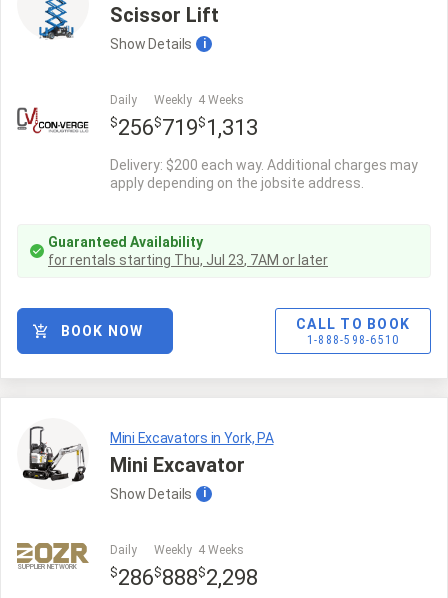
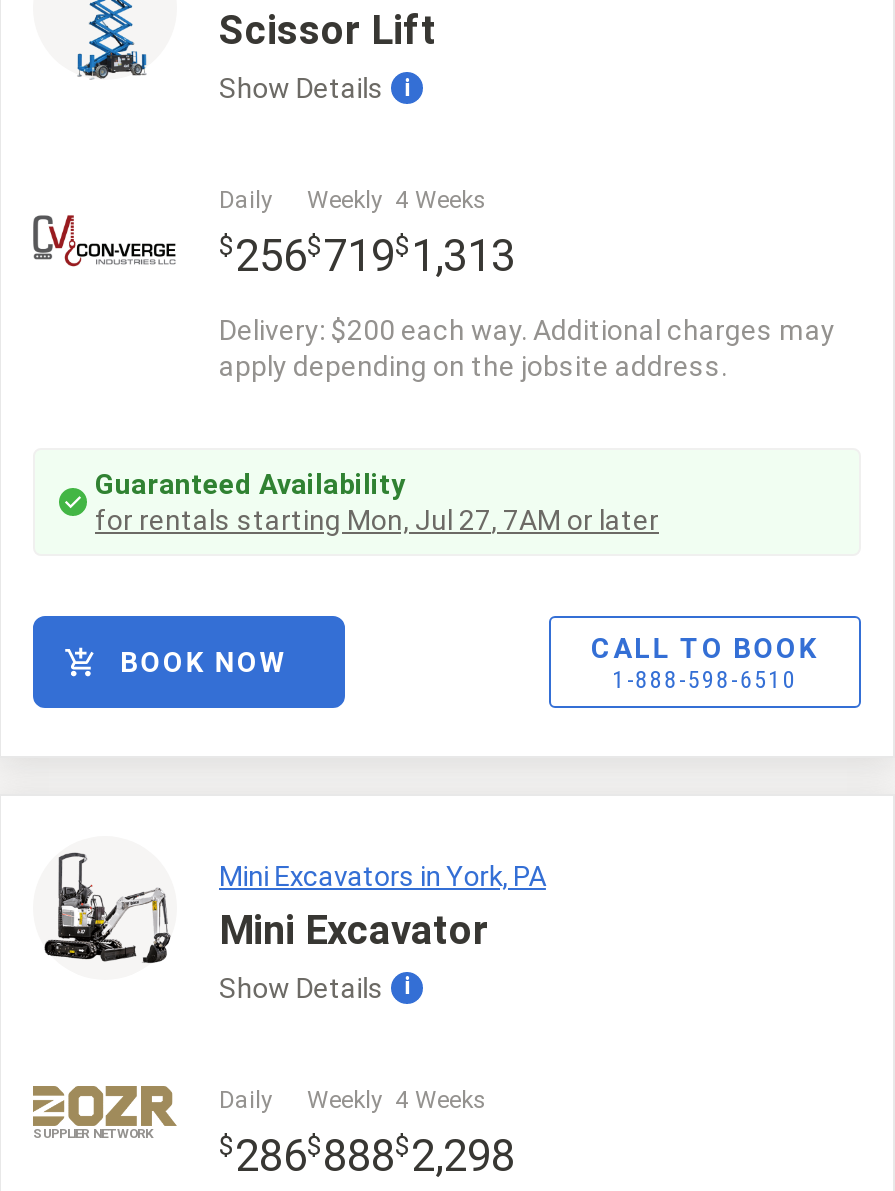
- for rentals starting Thu, Jul 23, 7AM or later
+ for rentals starting Mon, Jul 27, 7AM or later
